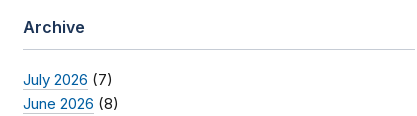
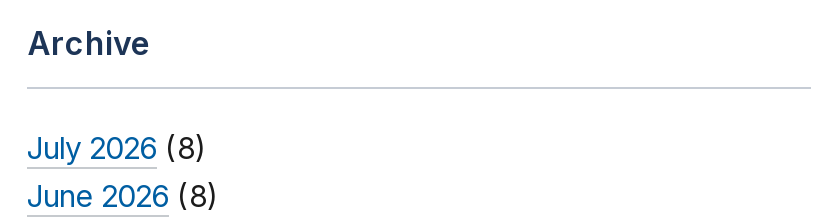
- July 2026 (7)
+ July 2026 (8)
